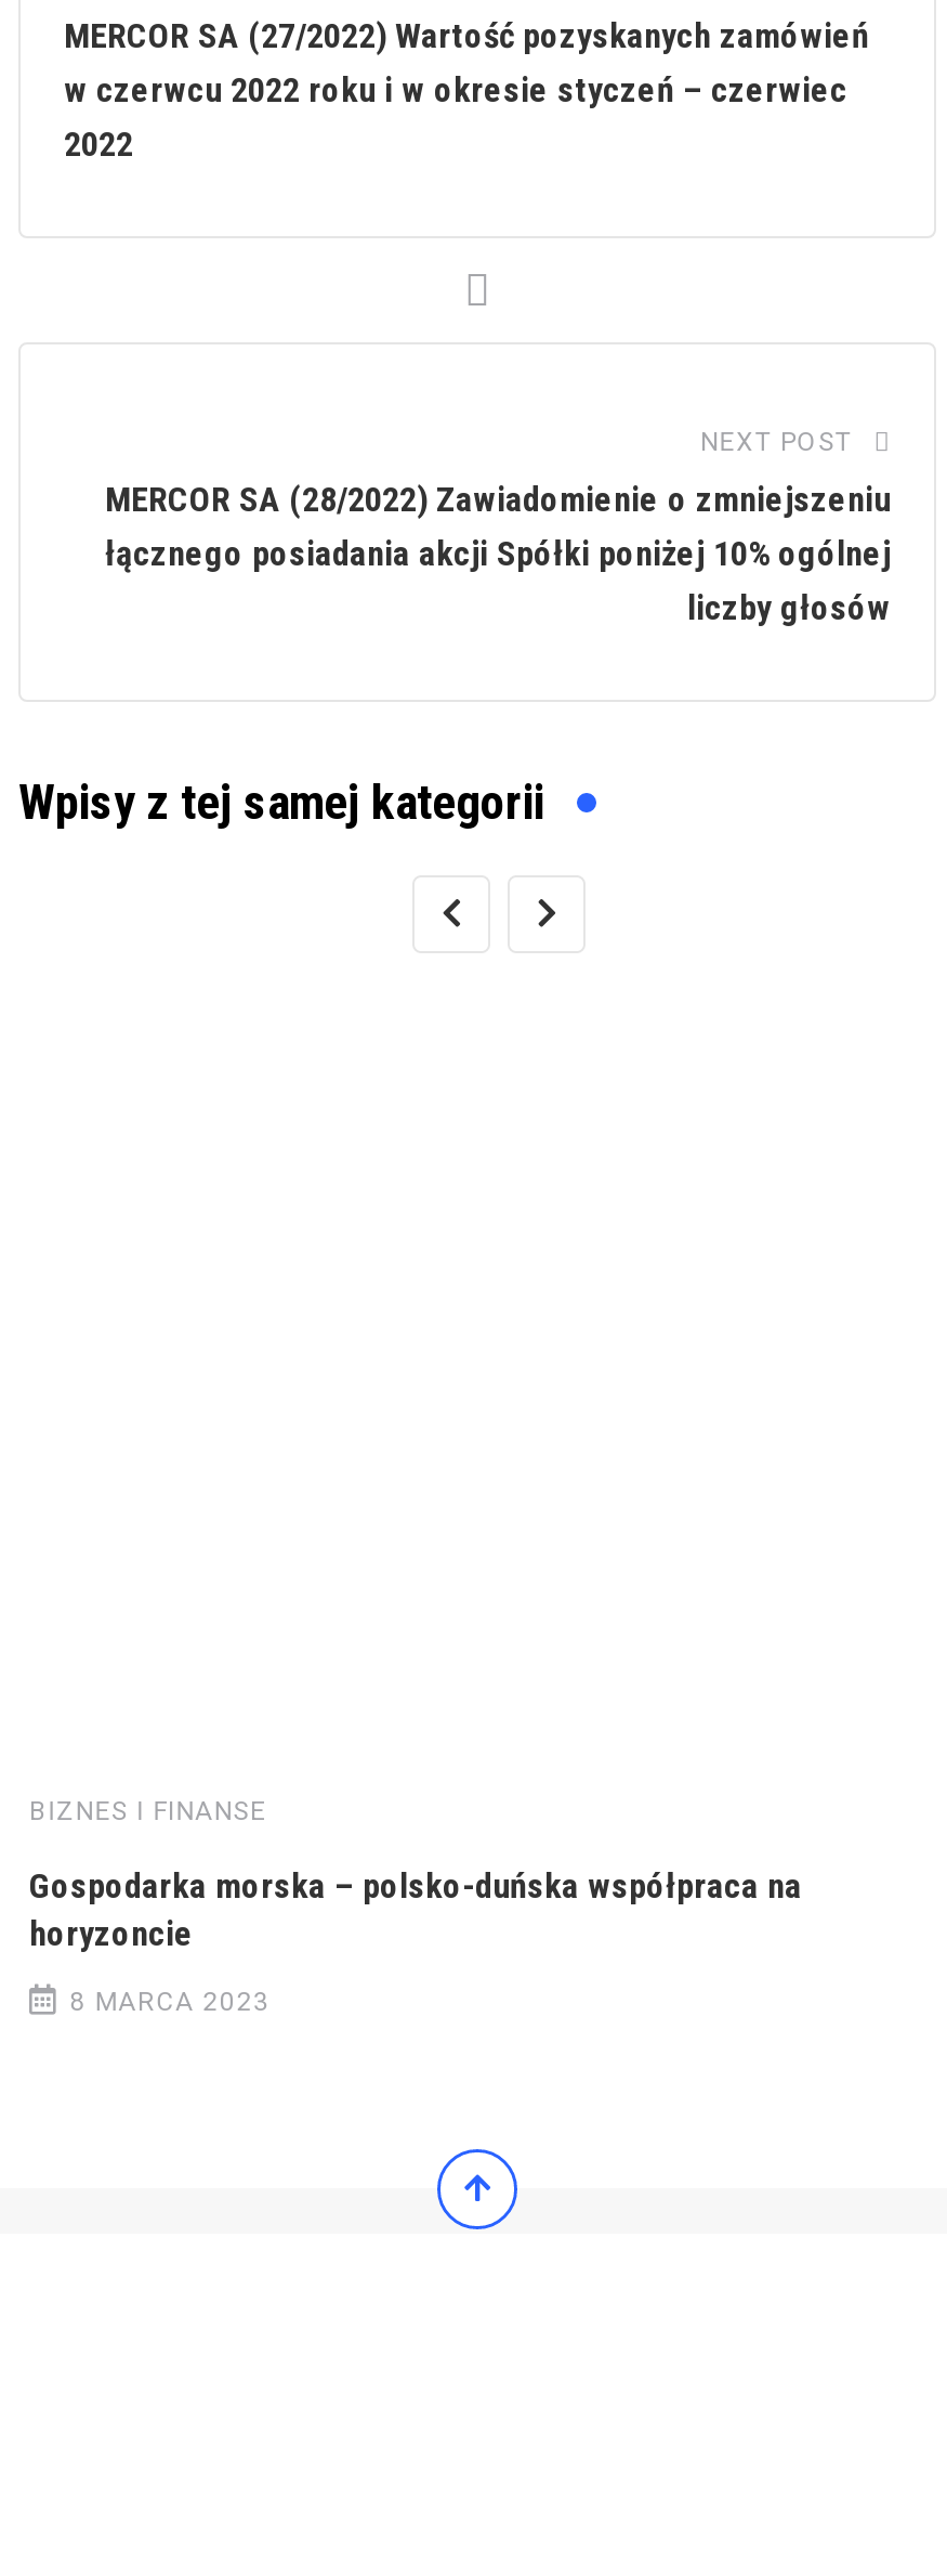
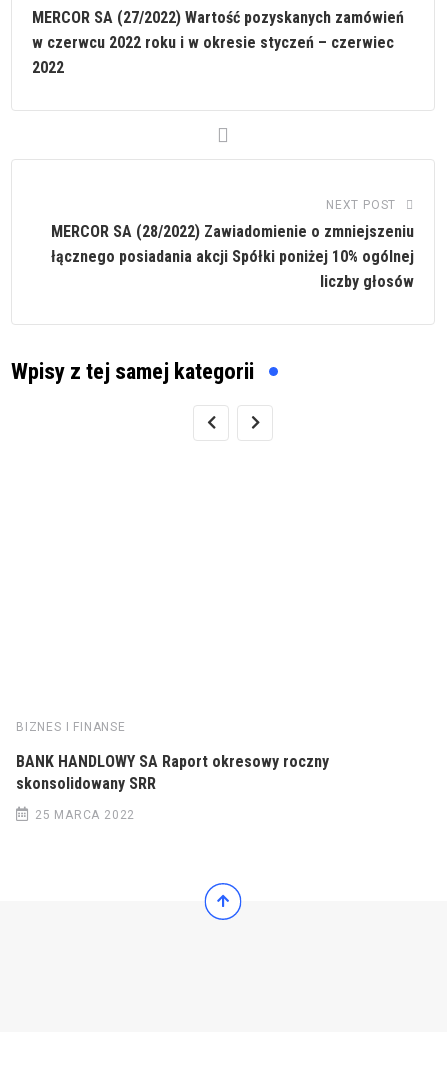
- Gospodarka morska – polsko-duńska współpraca na
- horyzoncie
+ BANK HANDLOWY SA Raport okresowy roczny
+ skonsolidowany SRR

- 8 MARCA 2023
+ 25 MARCA 2022
